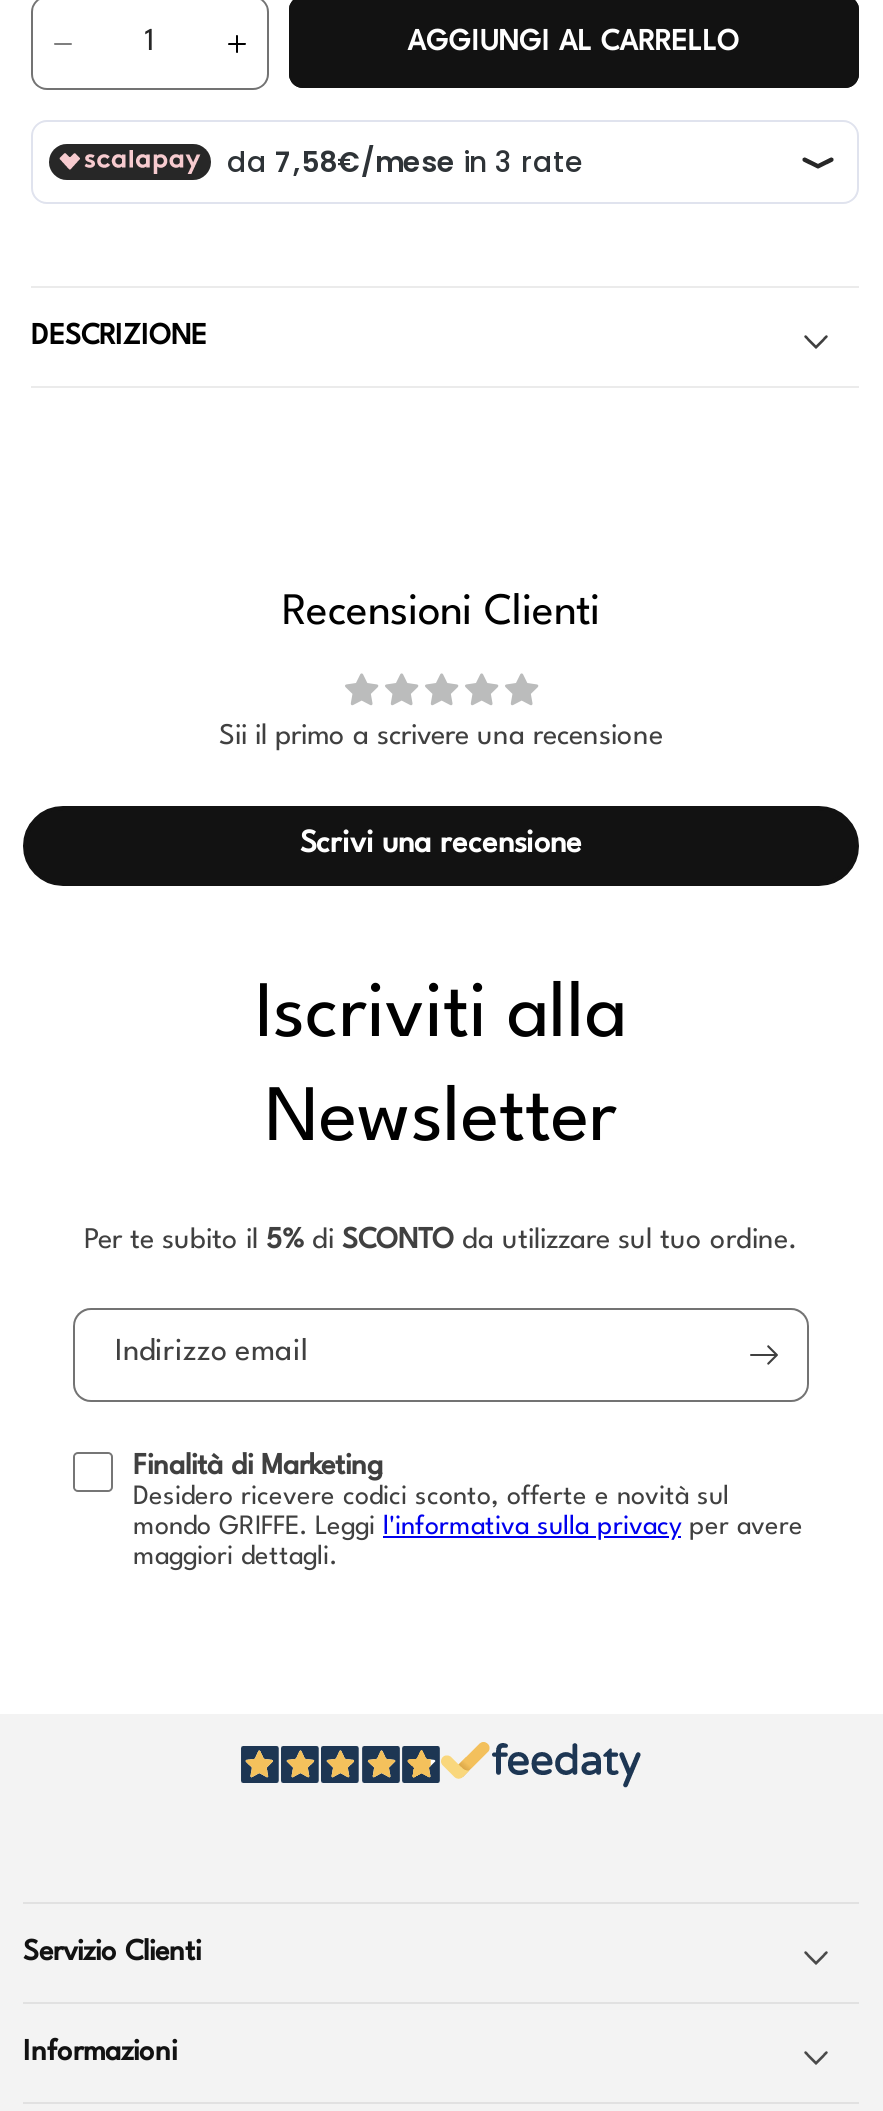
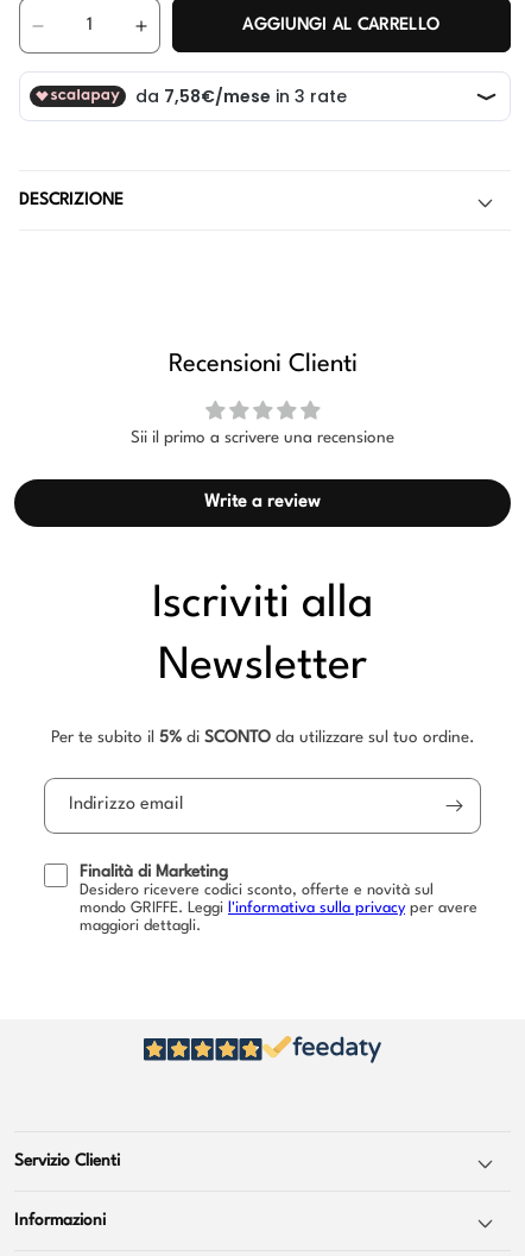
- Scrivi una recensione
+ Write a review
